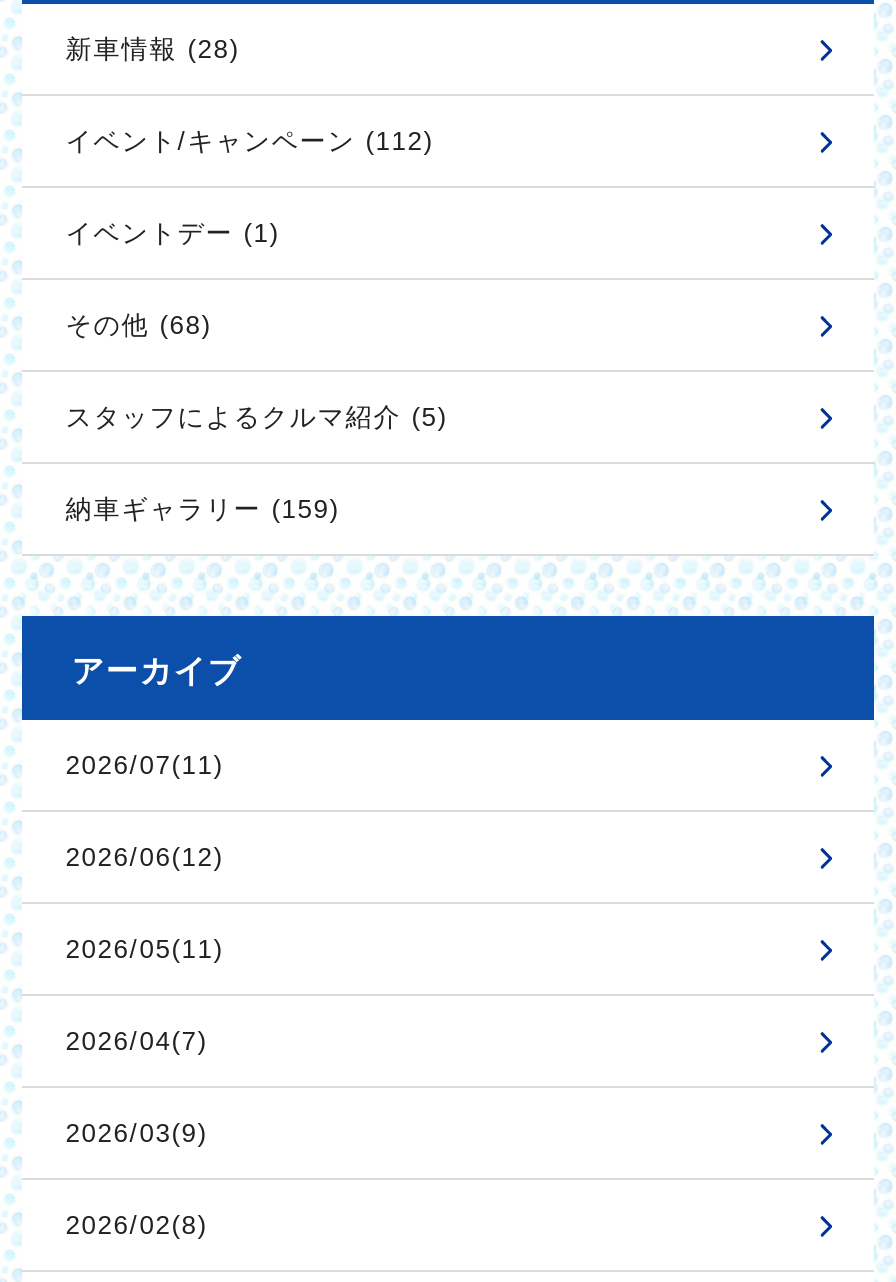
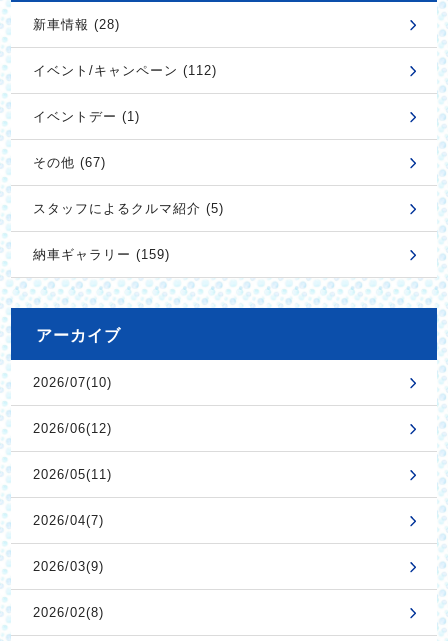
- その他 (68)
+ その他 (67)

- 2026/07(11)
+ 2026/07(10)
